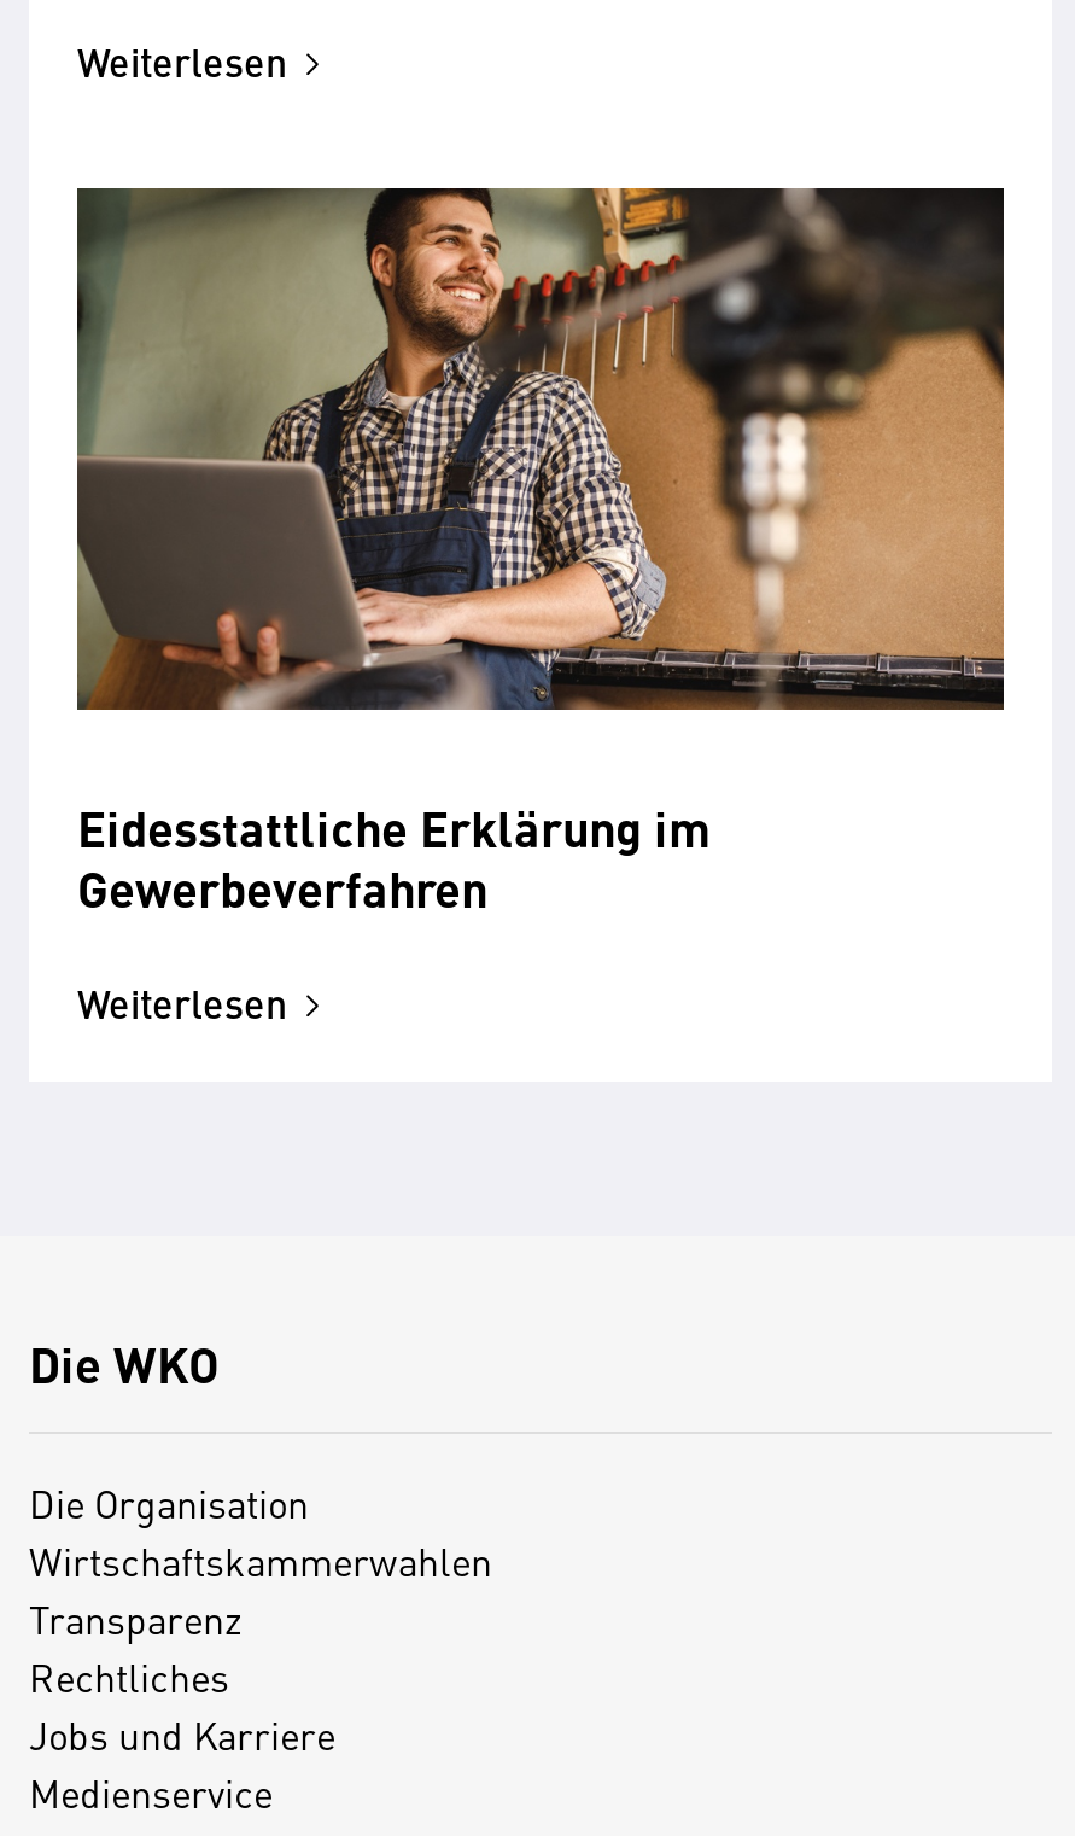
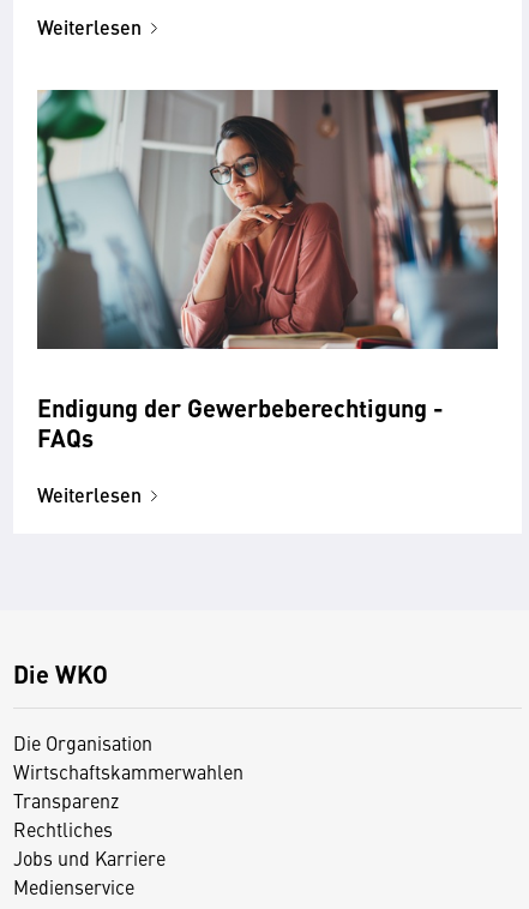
- [image]
- Eidesstattliche Erklärung im
- Gewerbeverfahren
+ [image]
+ Endigung der Gewerbeberechtigung -
+ FAQs
